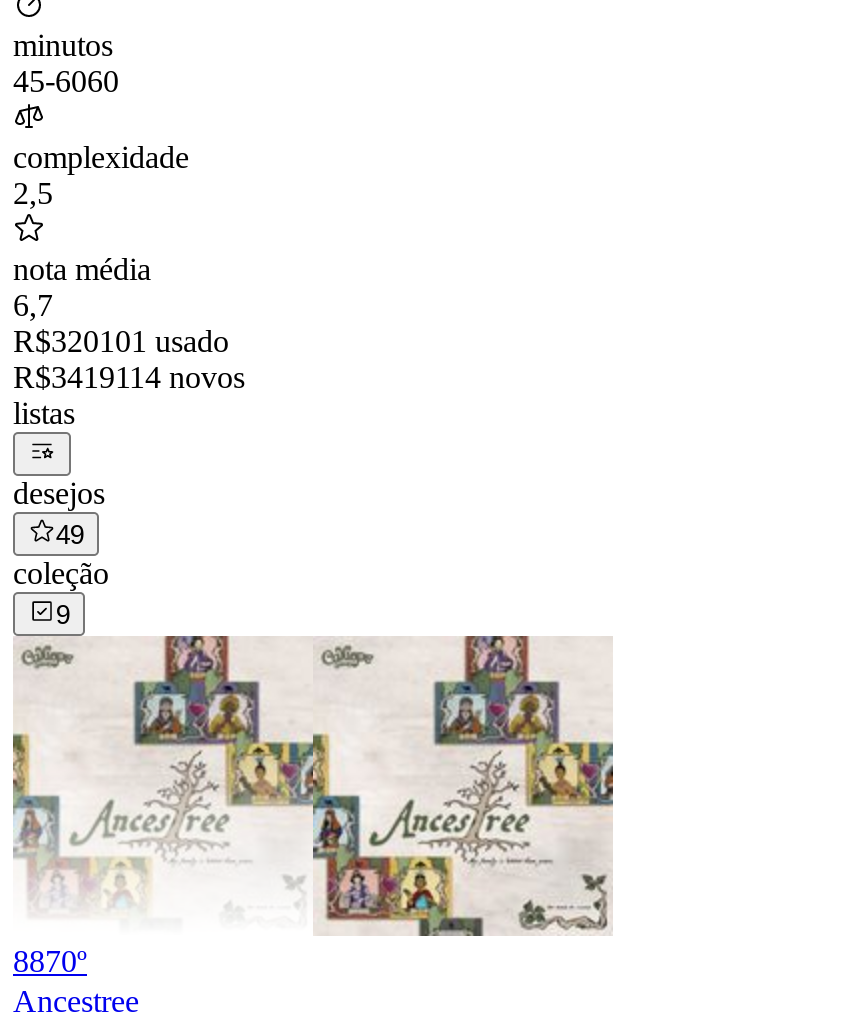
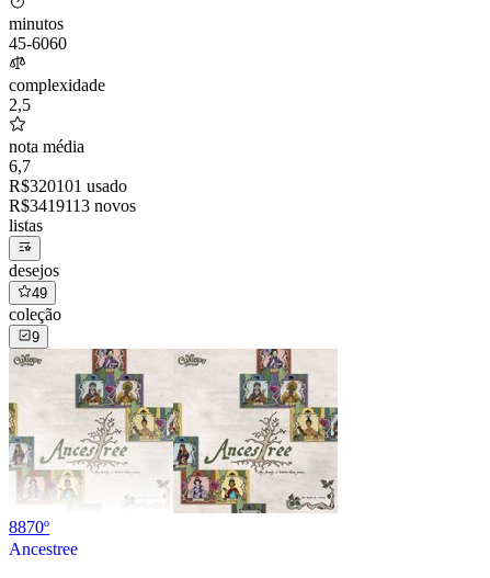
- R$341 91 14 novos
+ R$341 91 13 novos
